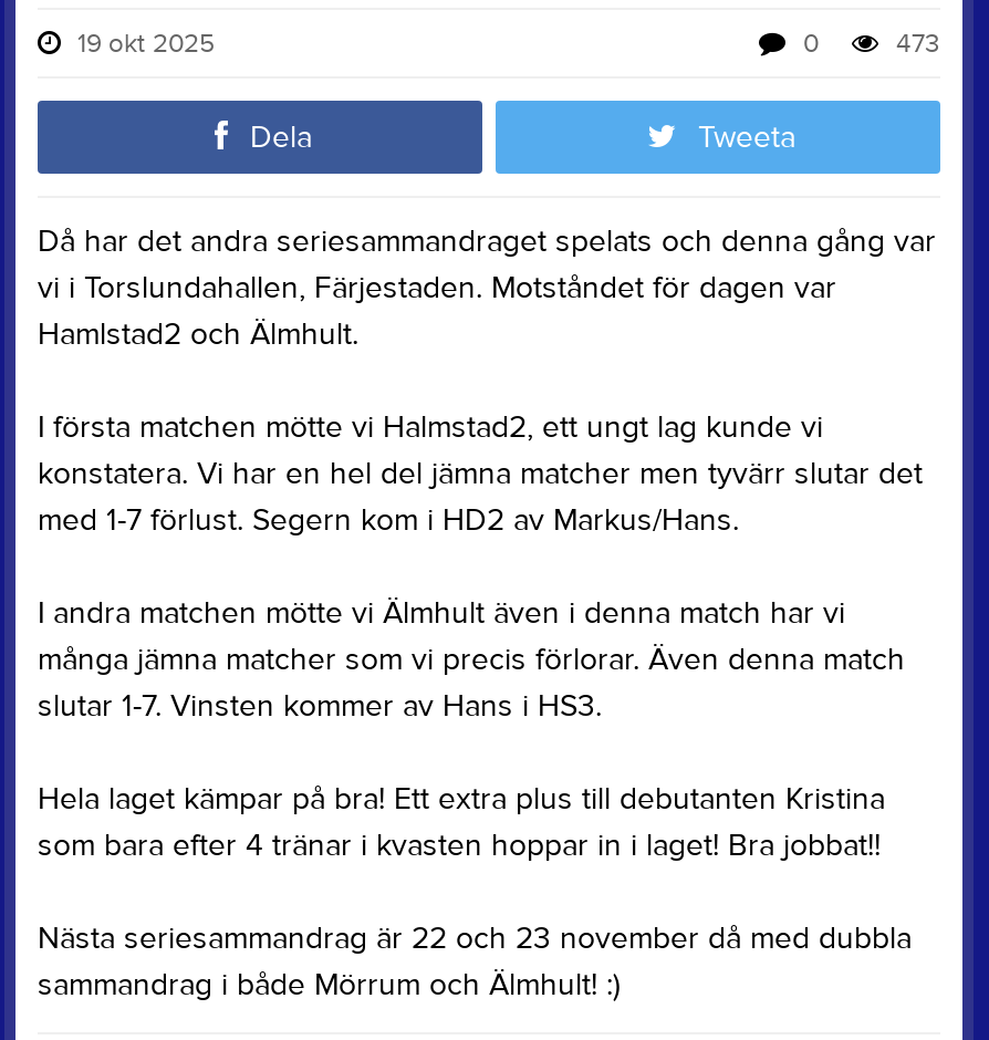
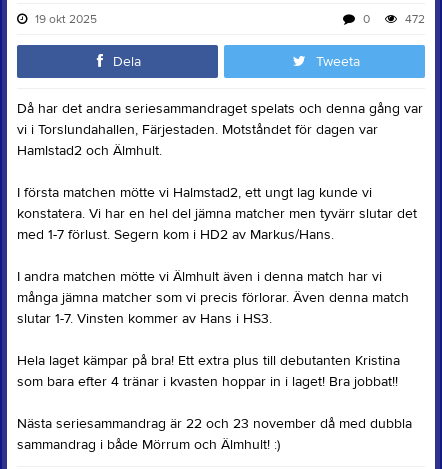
- 0 473
+ 0 472
